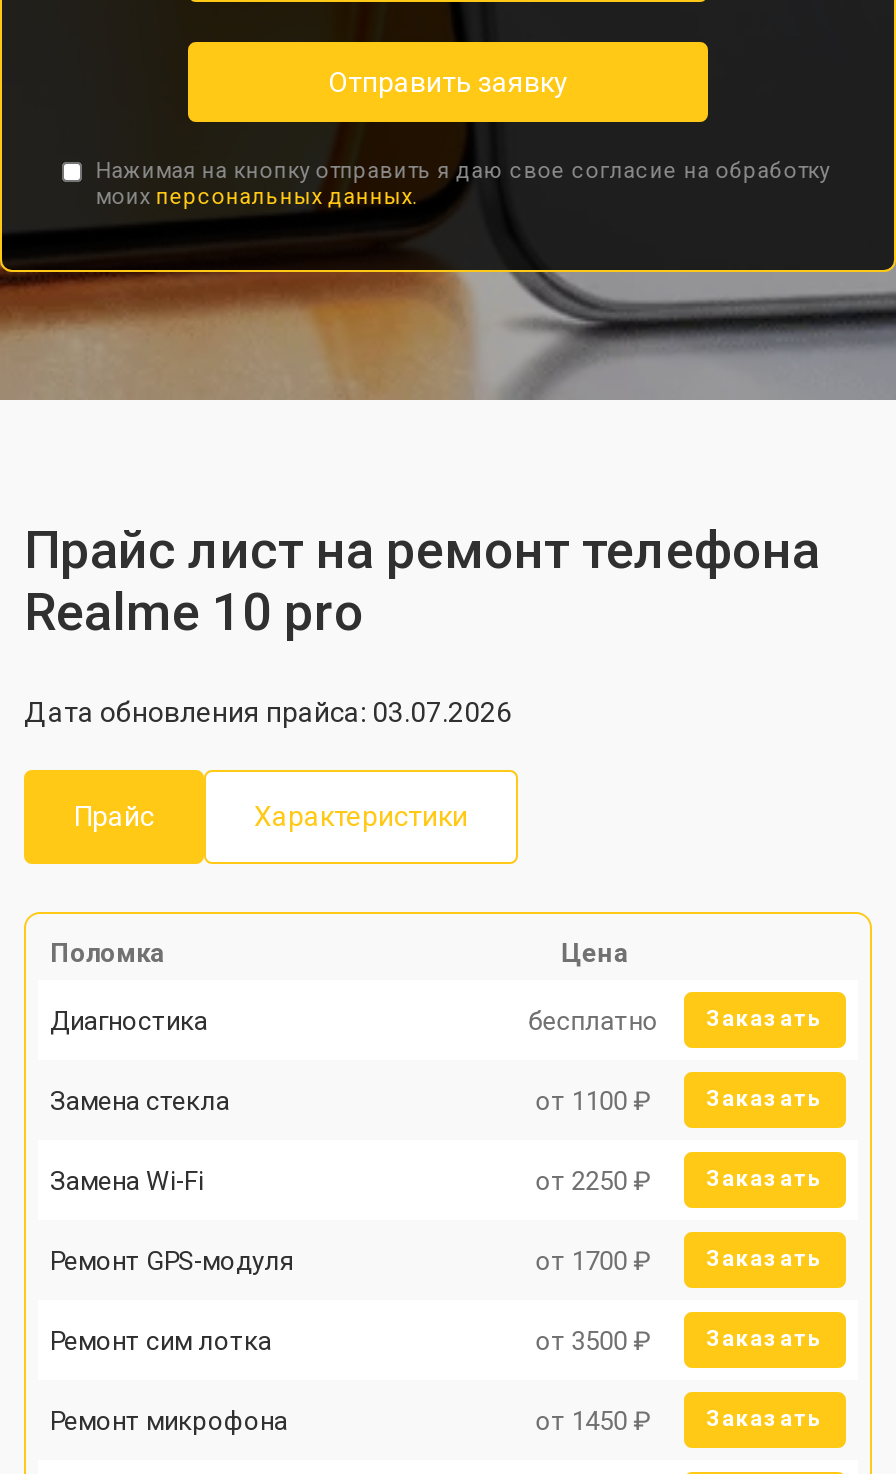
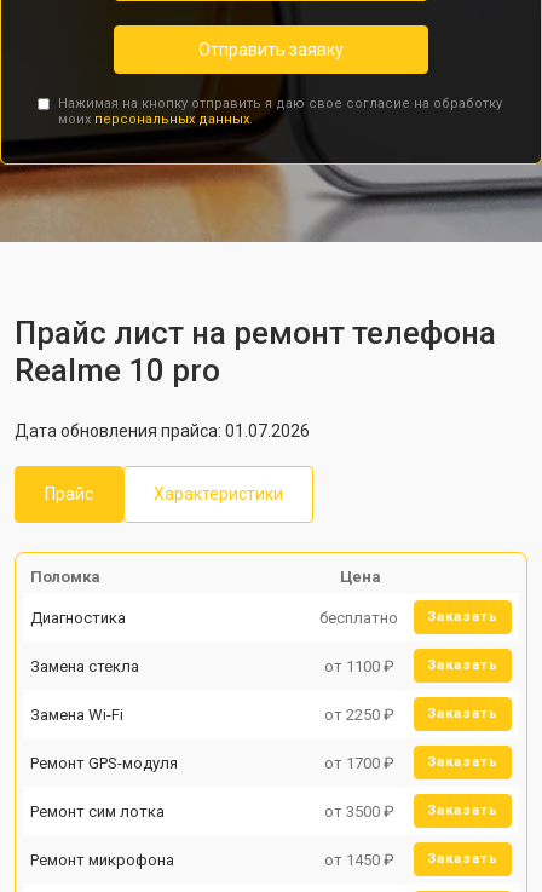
- Дата обновления прайса: 03.07.2026
+ Дата обновления прайса: 01.07.2026
